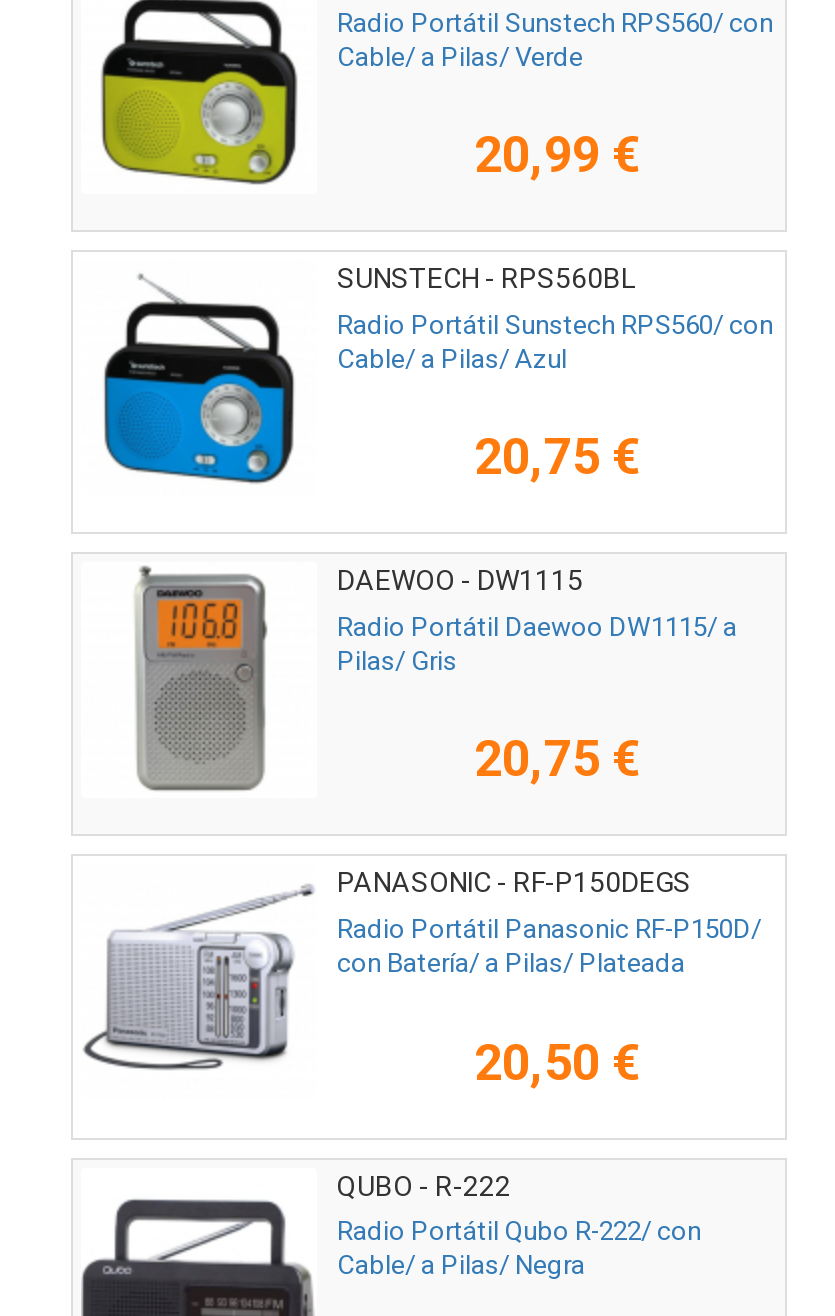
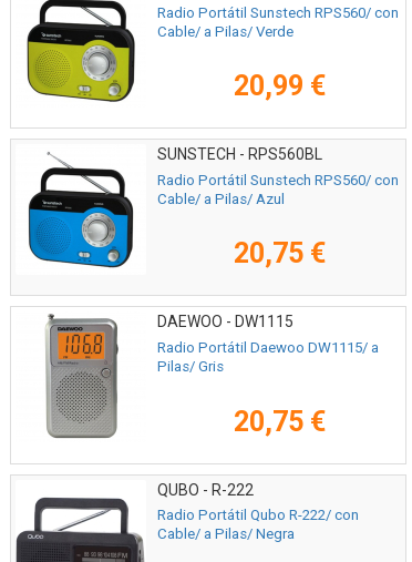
- [image]
- PANASONIC - RF-P150DEGS
- Radio Portátil Panasonic RF-P150D/
- con Batería/ a Pilas/ Plateada
- 20,50 €
